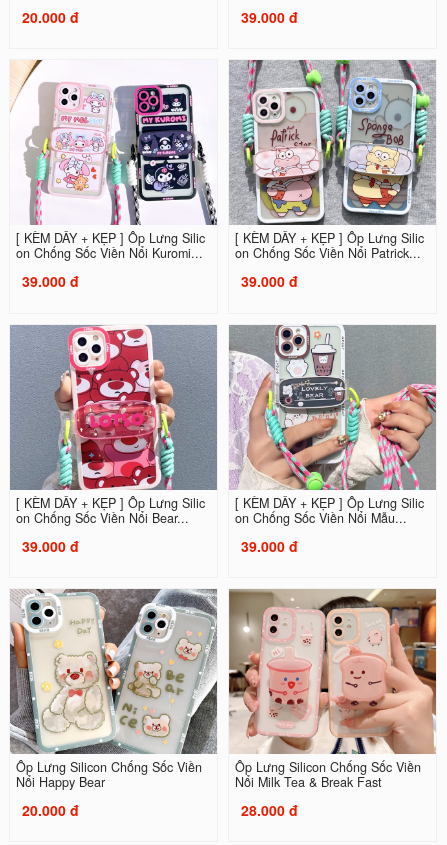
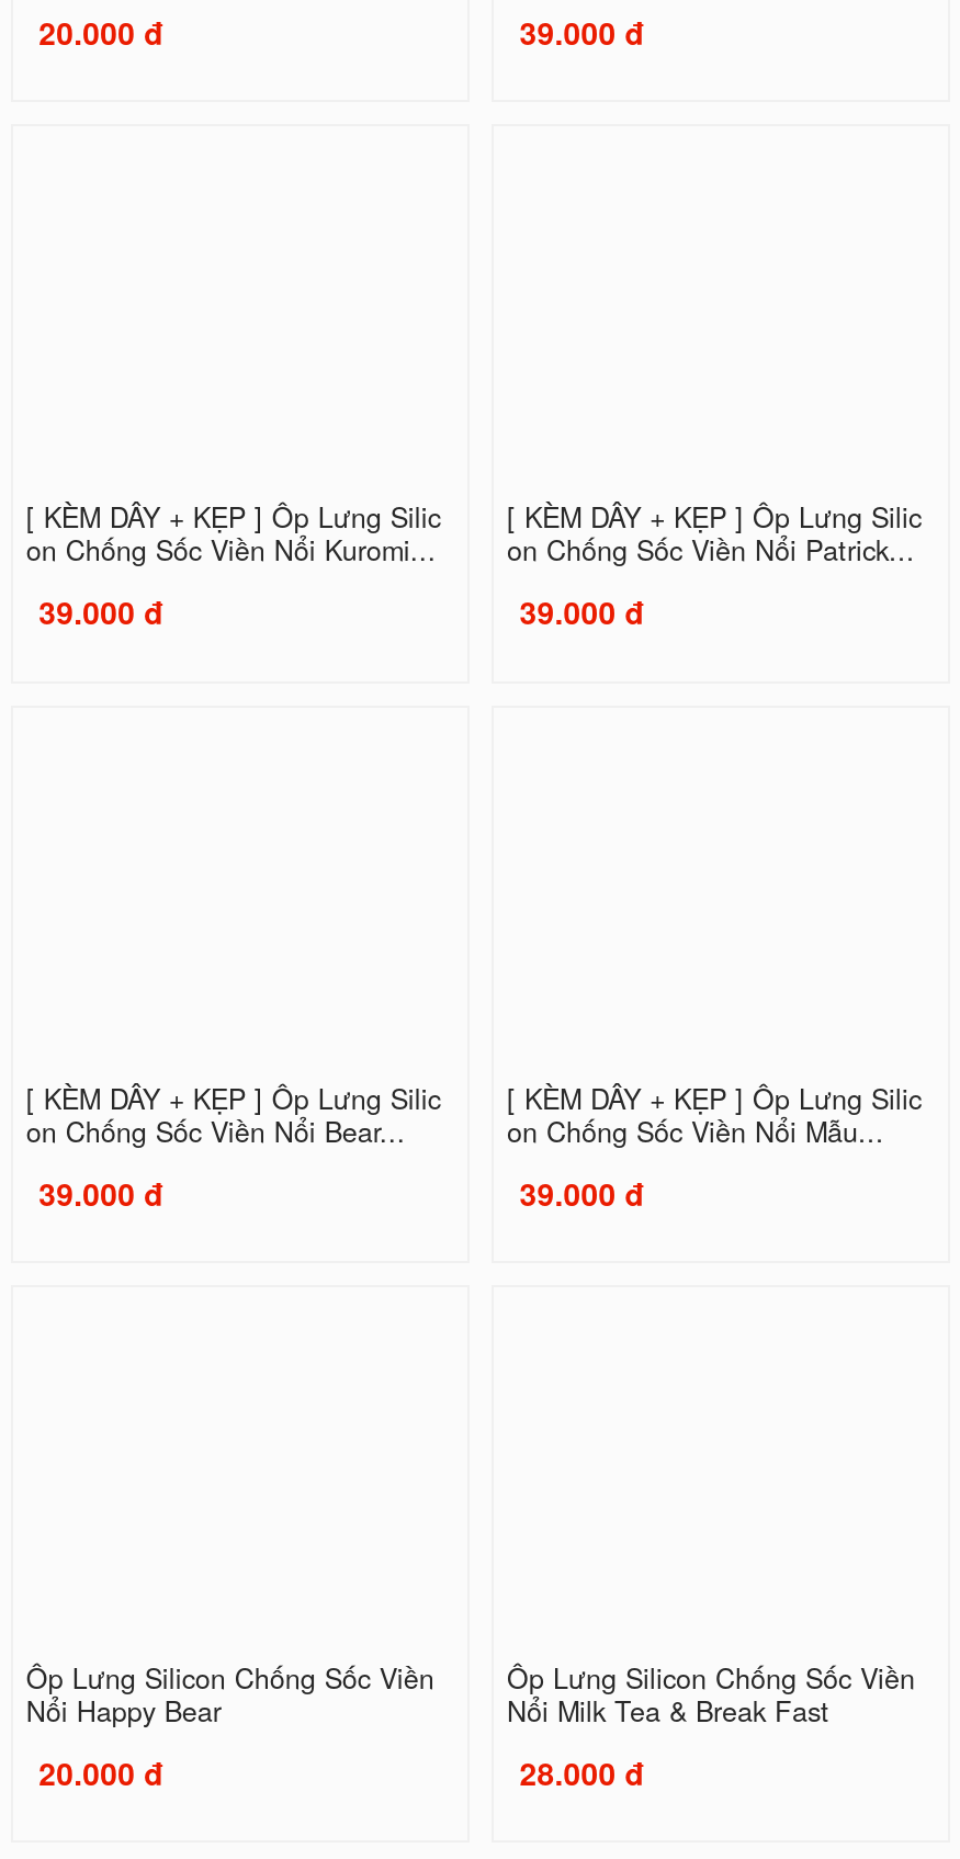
- [image]

- [image]

- [image]

- [image]

- [image]

- [image]
